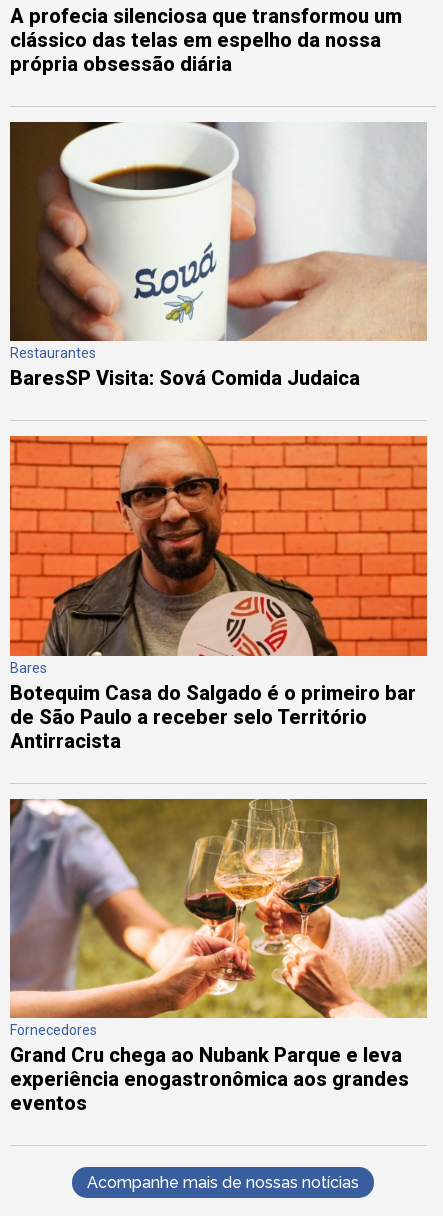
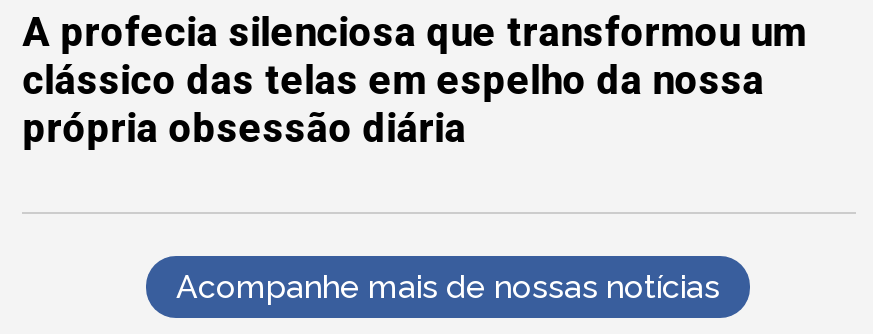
- [image]
- Restaurantes
- BaresSP Visita: Sová Comida Judaica

- [image]
- Bares
- Botequim Casa do Salgado é o primeiro bar
- de São Paulo a receber selo Território
- Antirracista

- [image]
- Fornecedores
- Grand Cru chega ao Nubank Parque e leva
- experiência enogastronômica aos grandes
- eventos
